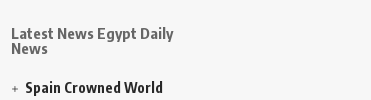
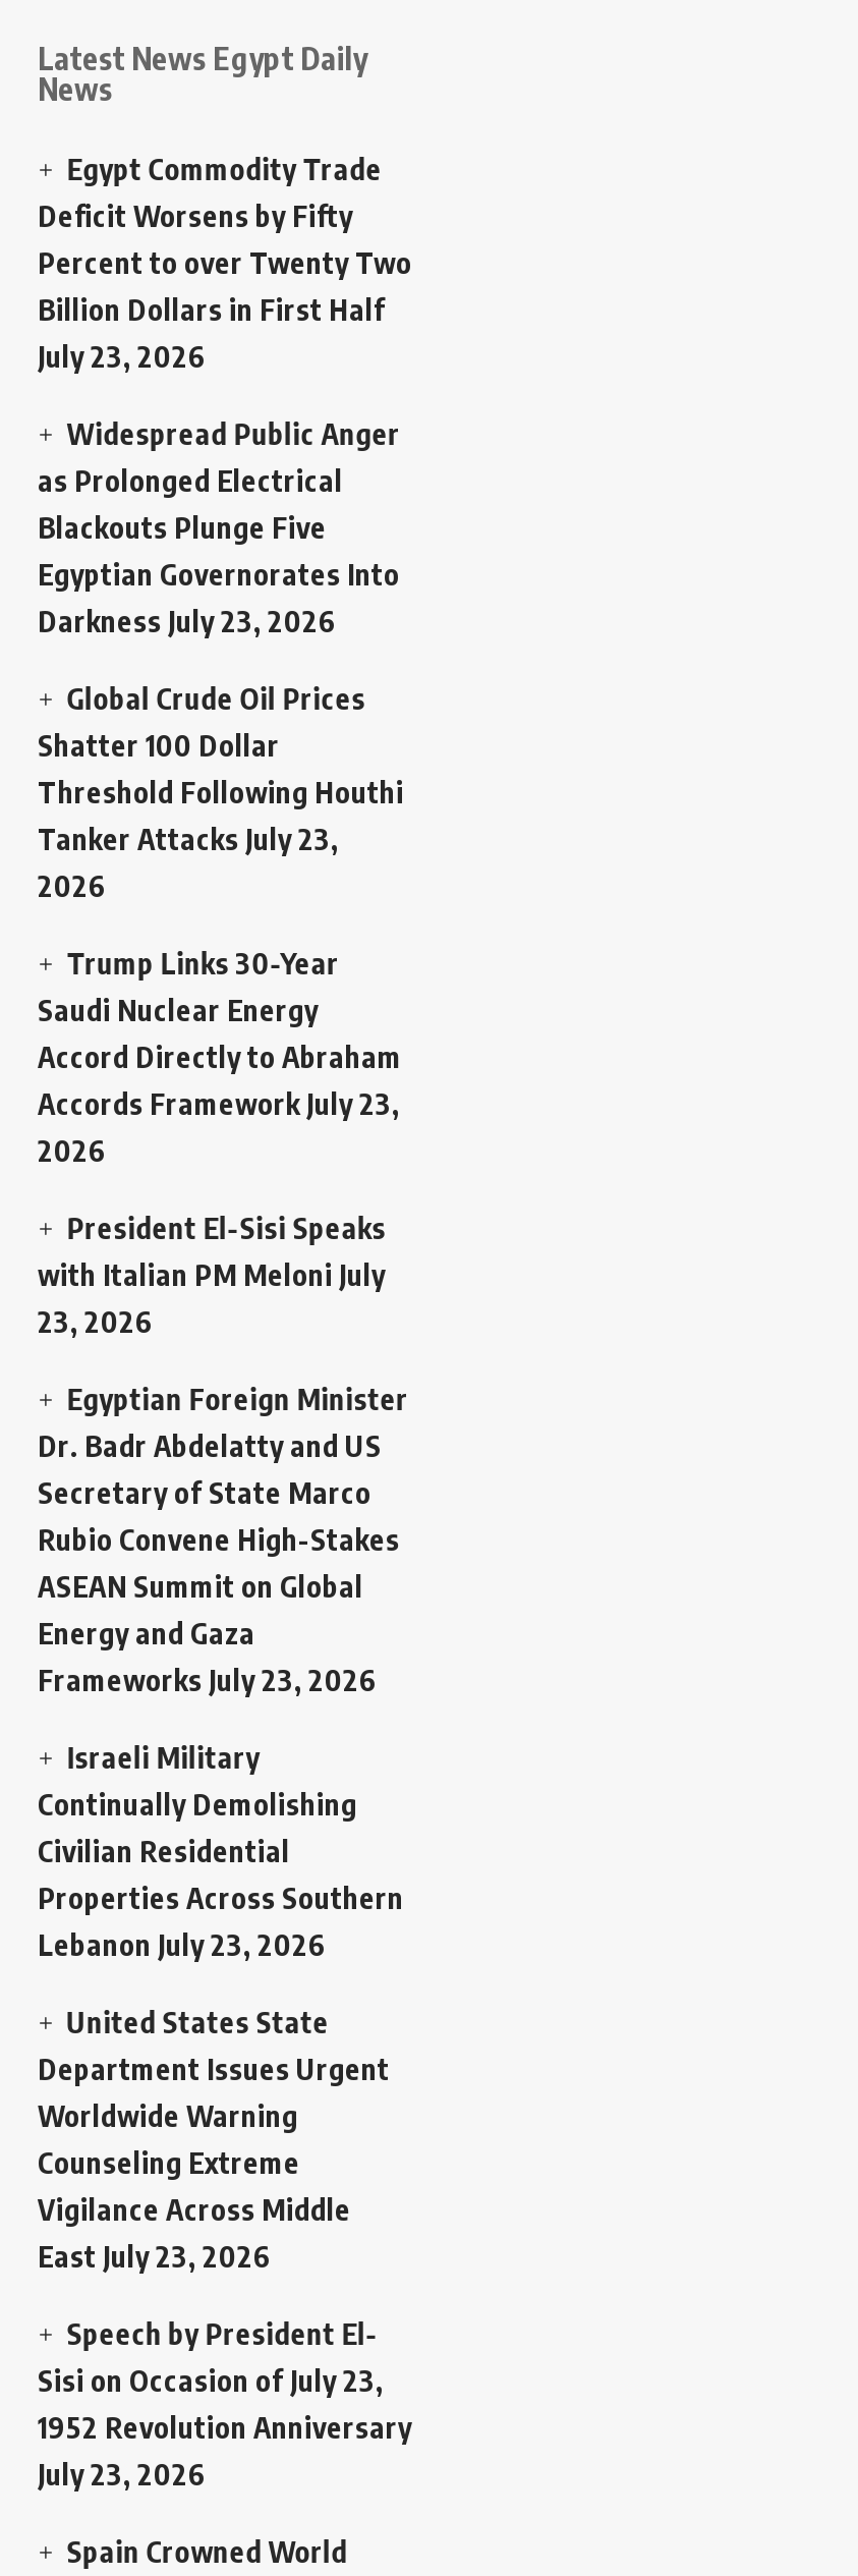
+ Egypt Commodity Trade
+ Deficit Worsens by Fifty
+ Percent to over Twenty Two
+ Billion Dollars in First Half
+ July 23, 2026
+ Widespread Public Anger
+ as Prolonged Electrical
+ Blackouts Plunge Five
+ Egyptian Governorates Into
+ Darkness July 23, 2026
+ Global Crude Oil Prices
+ Shatter 100 Dollar
+ Threshold Following Houthi
+ Tanker Attacks July 23,
+ 2026
+ Trump Links 30-Year
+ Saudi Nuclear Energy
+ Accord Directly to Abraham
+ Accords Framework July 23,
+ 2026
+ President El-Sisi Speaks
+ with Italian PM Meloni July
+ 23, 2026
+ Egyptian Foreign Minister
+ Dr. Badr Abdelatty and US
+ Secretary of State Marco
+ Rubio Convene High-Stakes
+ ASEAN Summit on Global
+ Energy and Gaza
+ Frameworks July 23, 2026
+ Israeli Military
+ Continually Demolishing
+ Civilian Residential
+ Properties Across Southern
+ Lebanon July 23, 2026
+ United States State
+ Department Issues Urgent
+ Worldwide Warning
+ Counseling Extreme
+ Vigilance Across Middle
+ East July 23, 2026
+ Speech by President El-
+ Sisi on Occasion of July 23,
+ 1952 Revolution Anniversary
+ July 23, 2026
